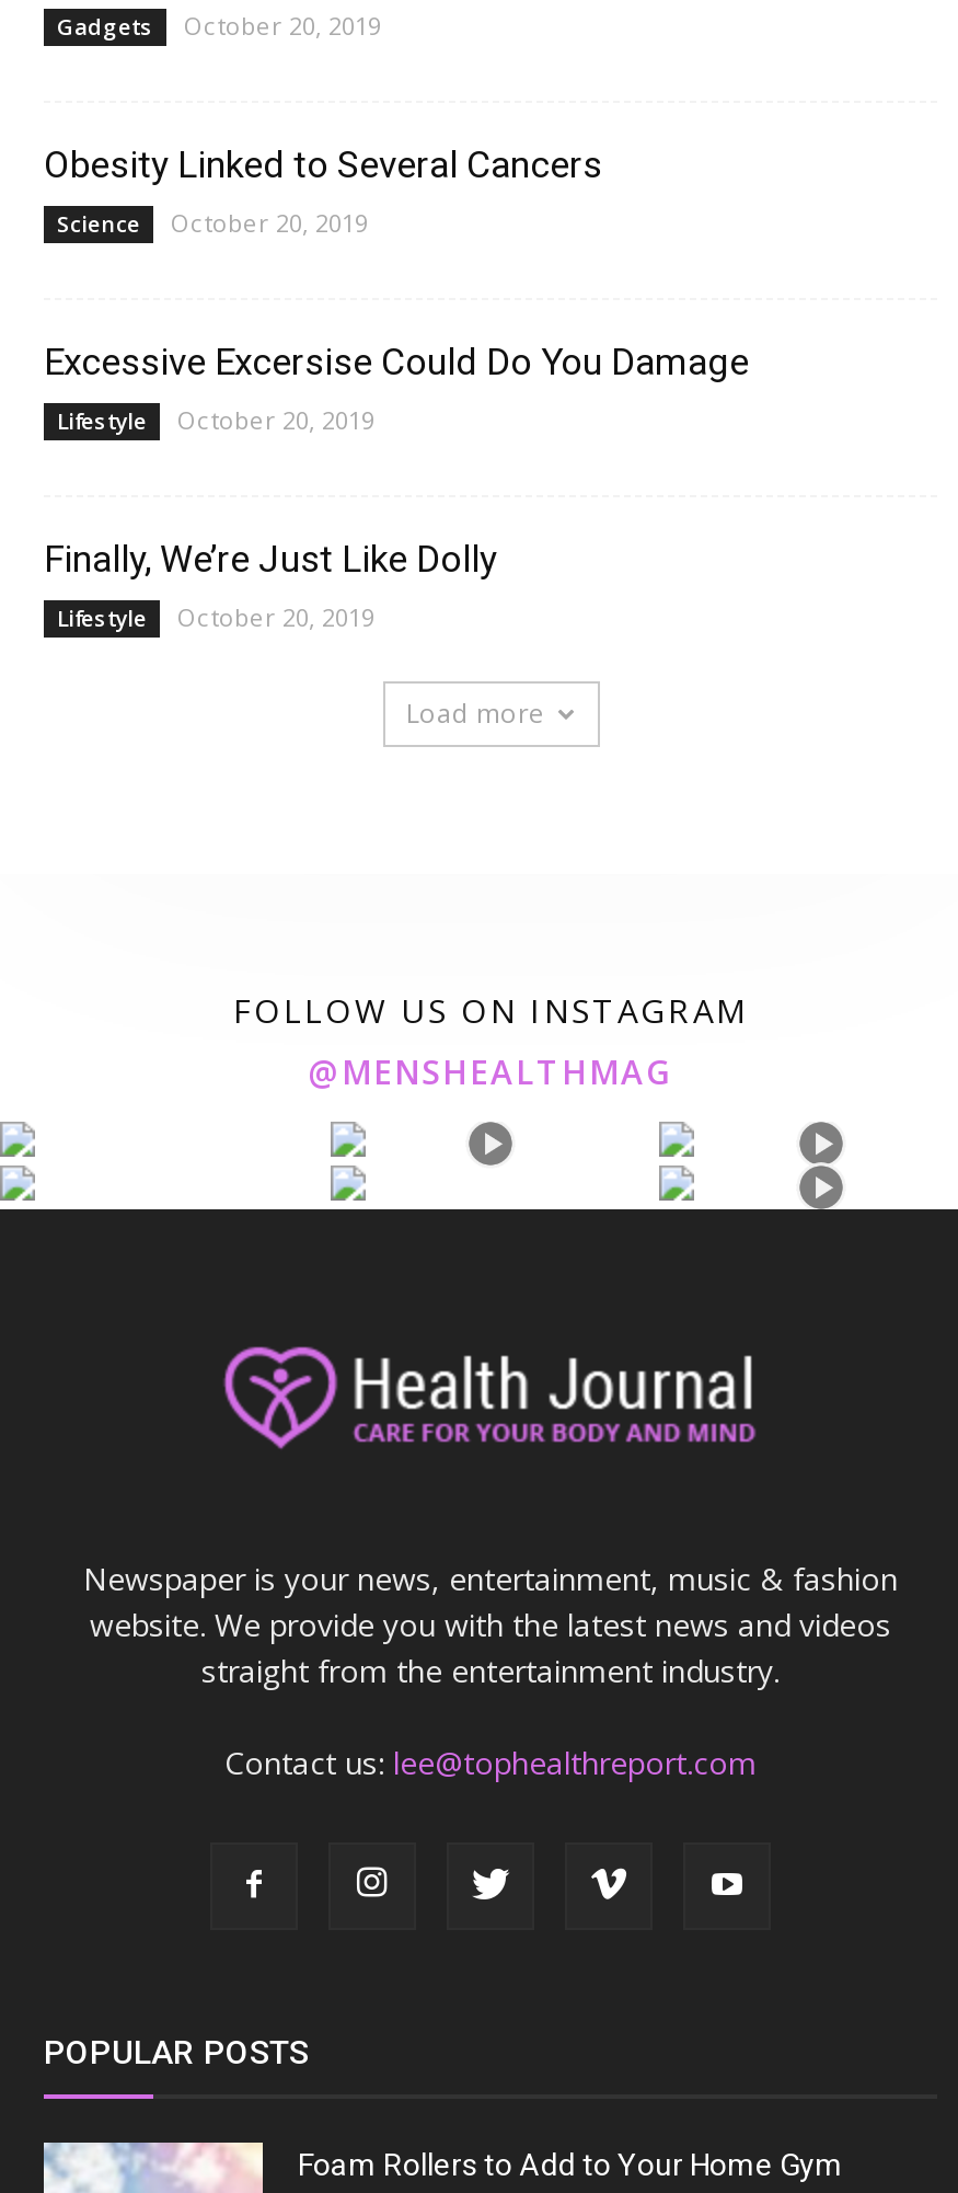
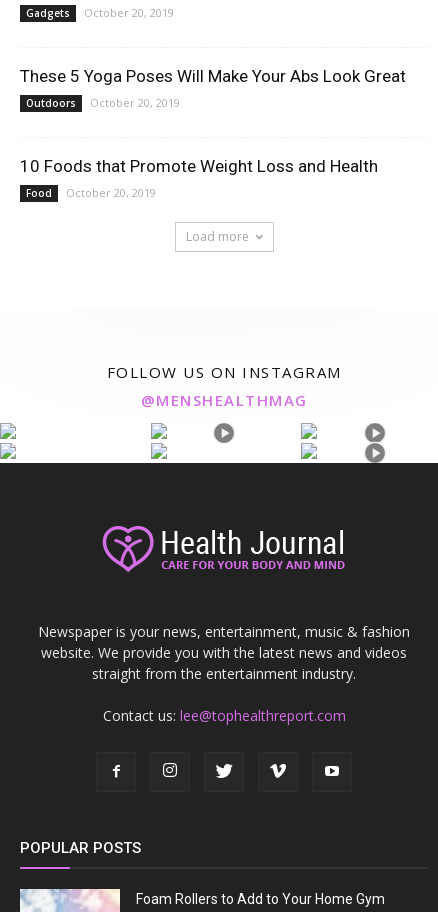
- Obesity Linked to Several Cancers
+ These 5 Yoga Poses Will Make Your Abs Look Great

- Science
+ Outdoors

- Excessive Excersise Could Do You Damage
- Lifestyle
- October 20, 2019
- Finally, We’re Just Like Dolly
- Lifestyle
+ 10 Foods that Promote Weight Loss and Health
+ Food
